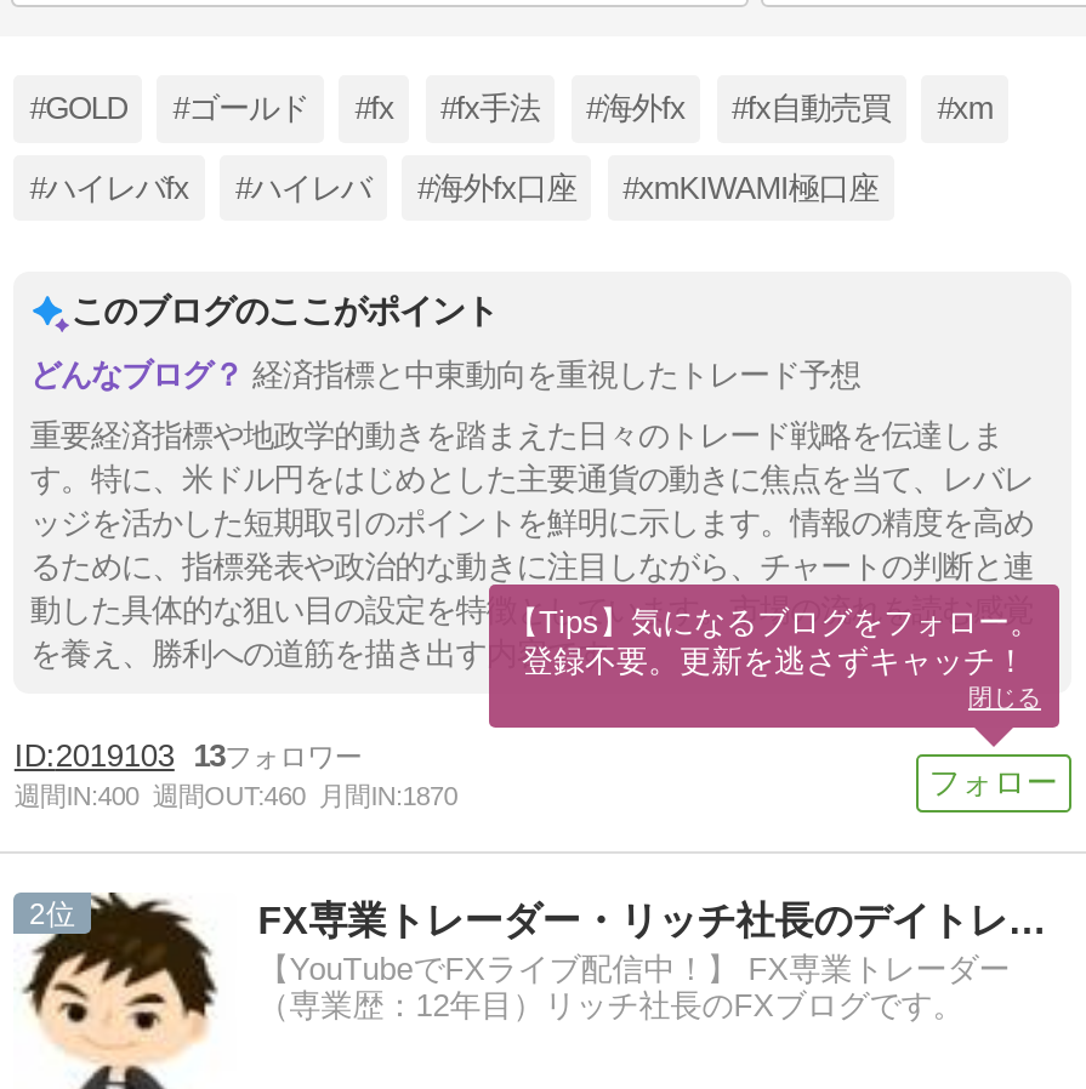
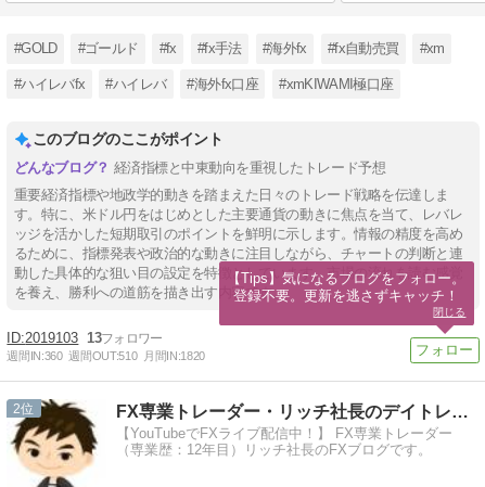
- 週間IN:400 週間OUT:460 月間IN:1870
+ 週間IN:360 週間OUT:510 月間IN:1820
